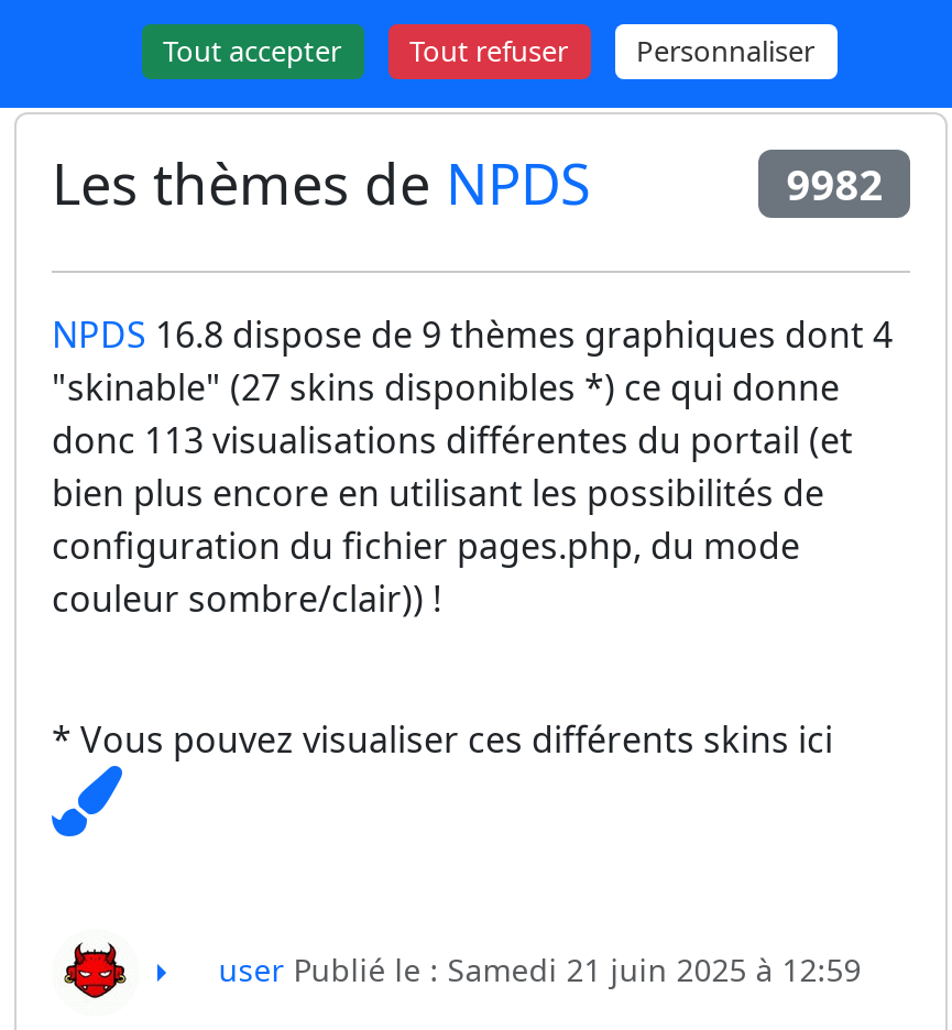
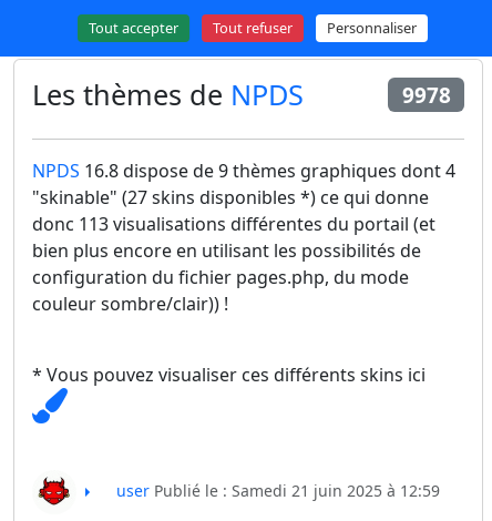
- 9982
+ 9978
